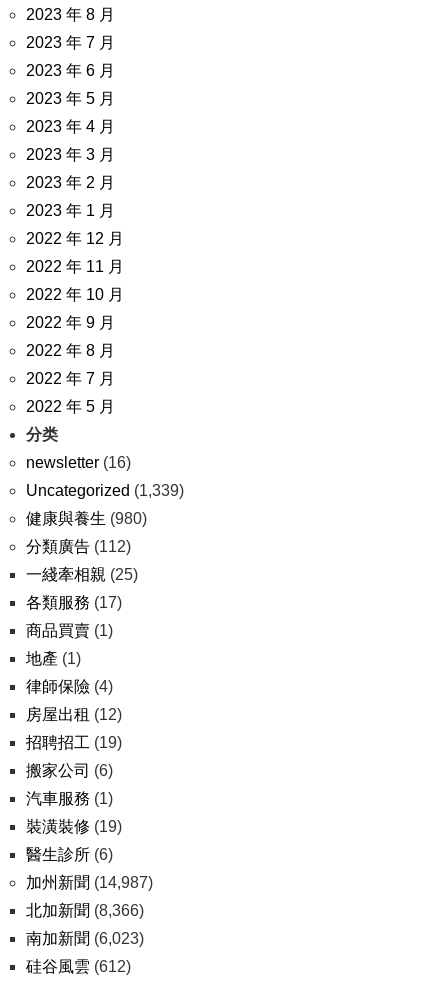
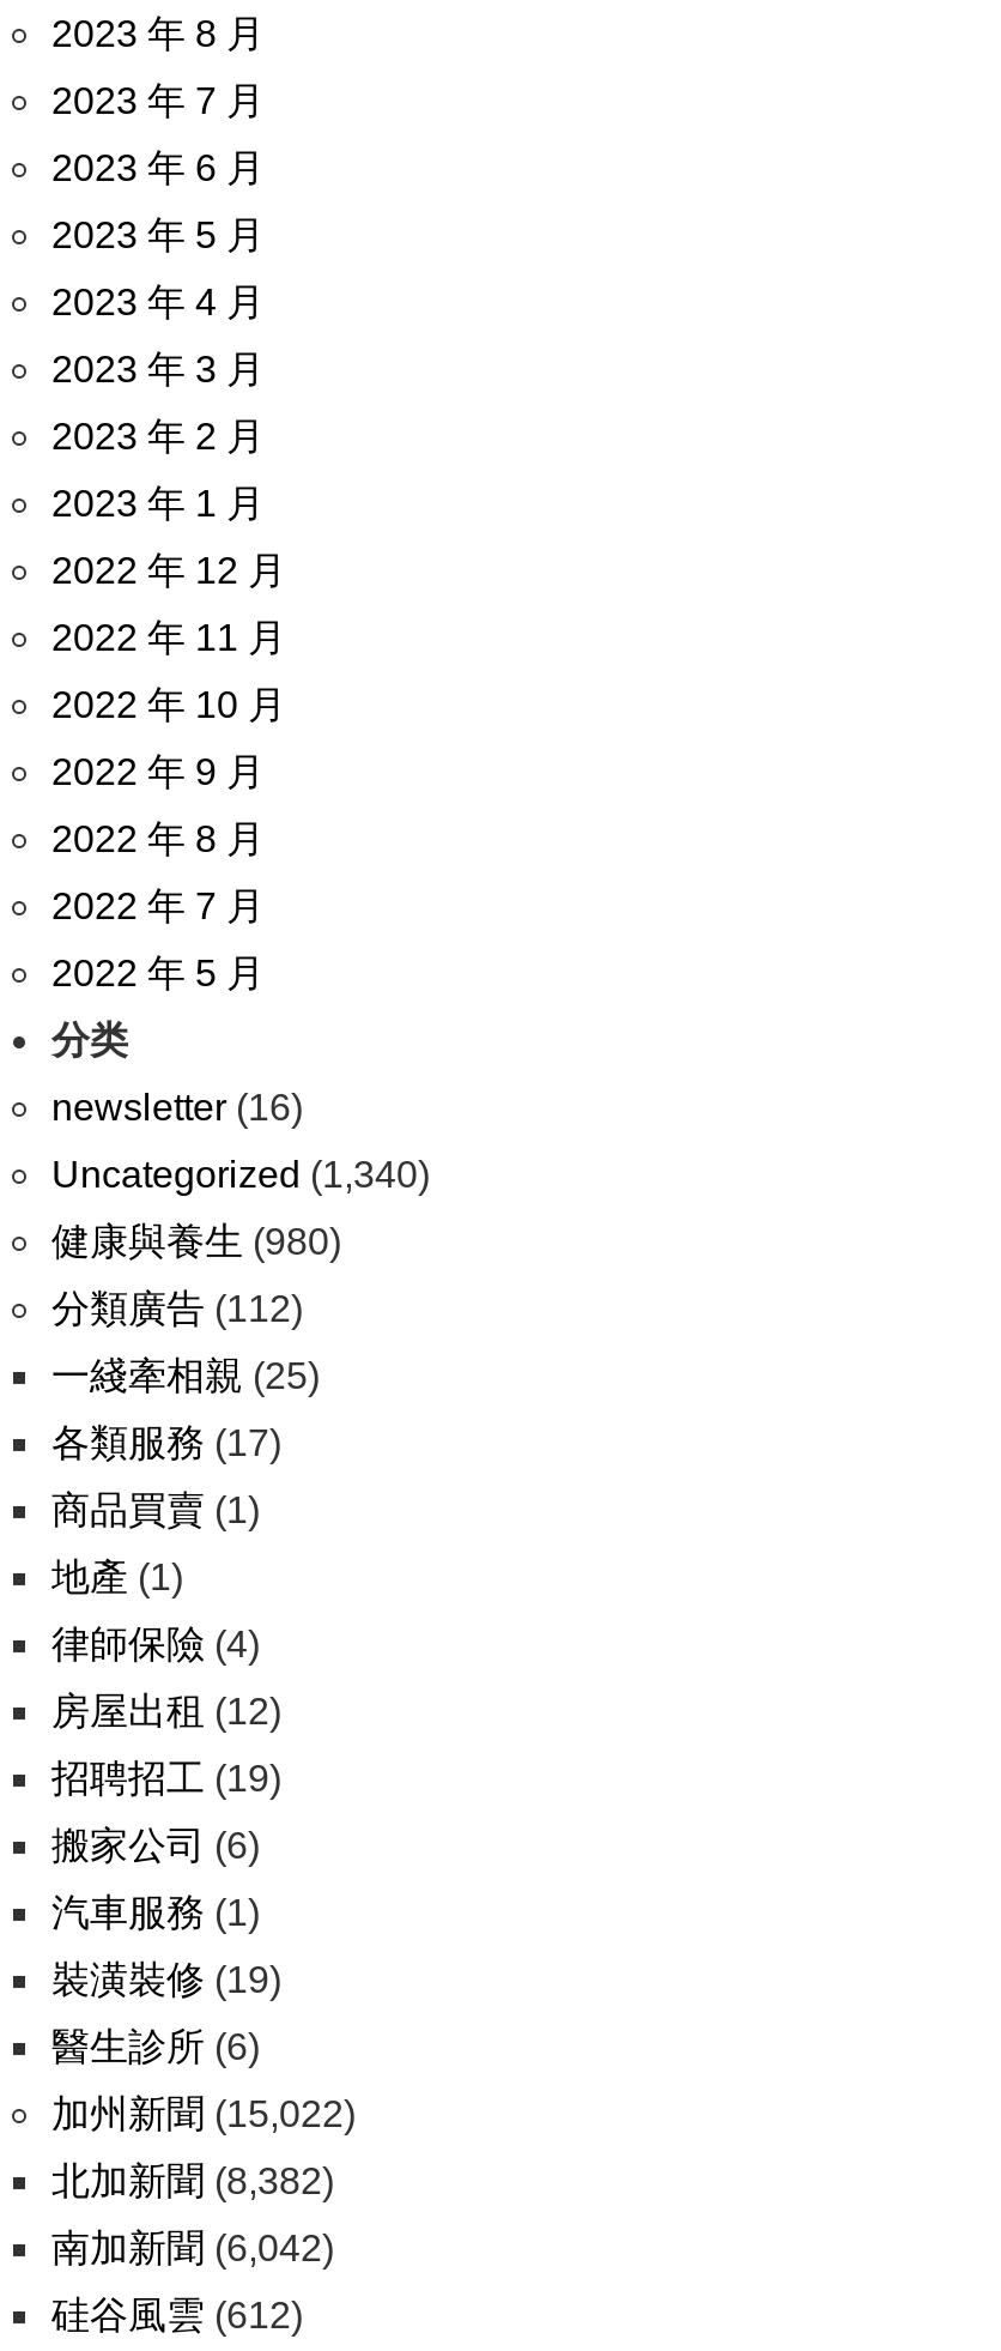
- Uncategorized (1,339)
+ Uncategorized (1,340)

- 加州新聞(14,987)
+ 加州新聞(15,022)

- 北加新聞(8,366)
+ 北加新聞(8,382)

- 南加新聞(6,023)
+ 南加新聞(6,042)
